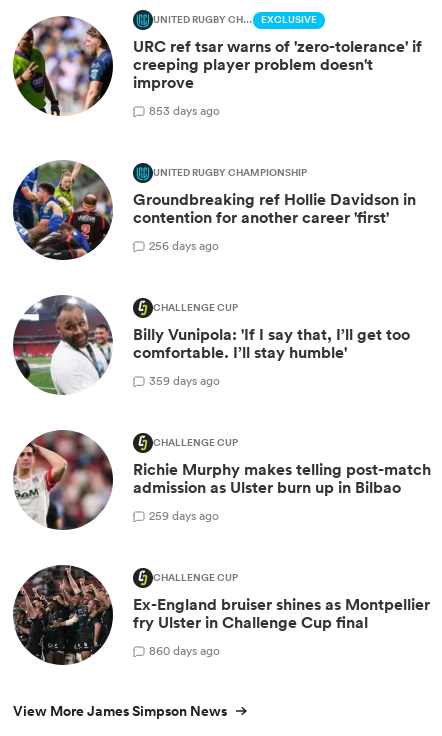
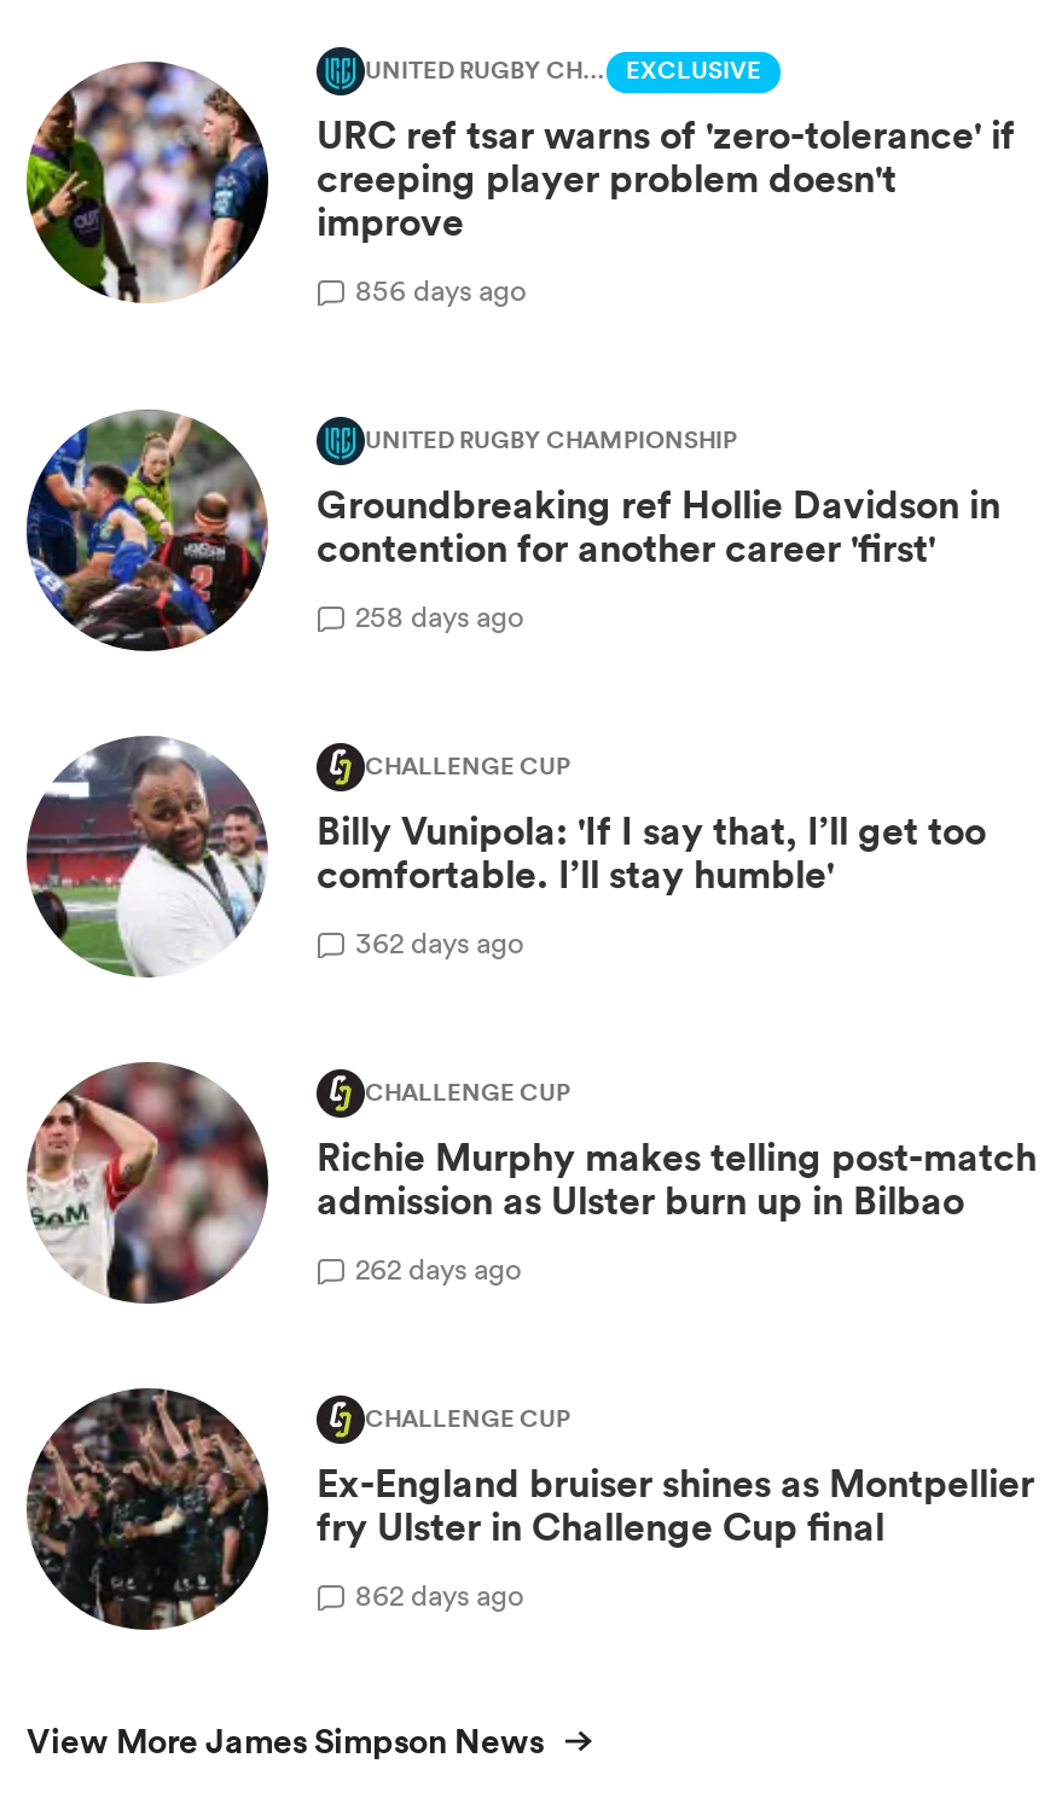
- 853 days ago
+ 856 days ago

- 256 days ago
+ 258 days ago

- 359 days ago
+ 362 days ago

- 259 days ago
+ 262 days ago

- 860 days ago
+ 862 days ago
